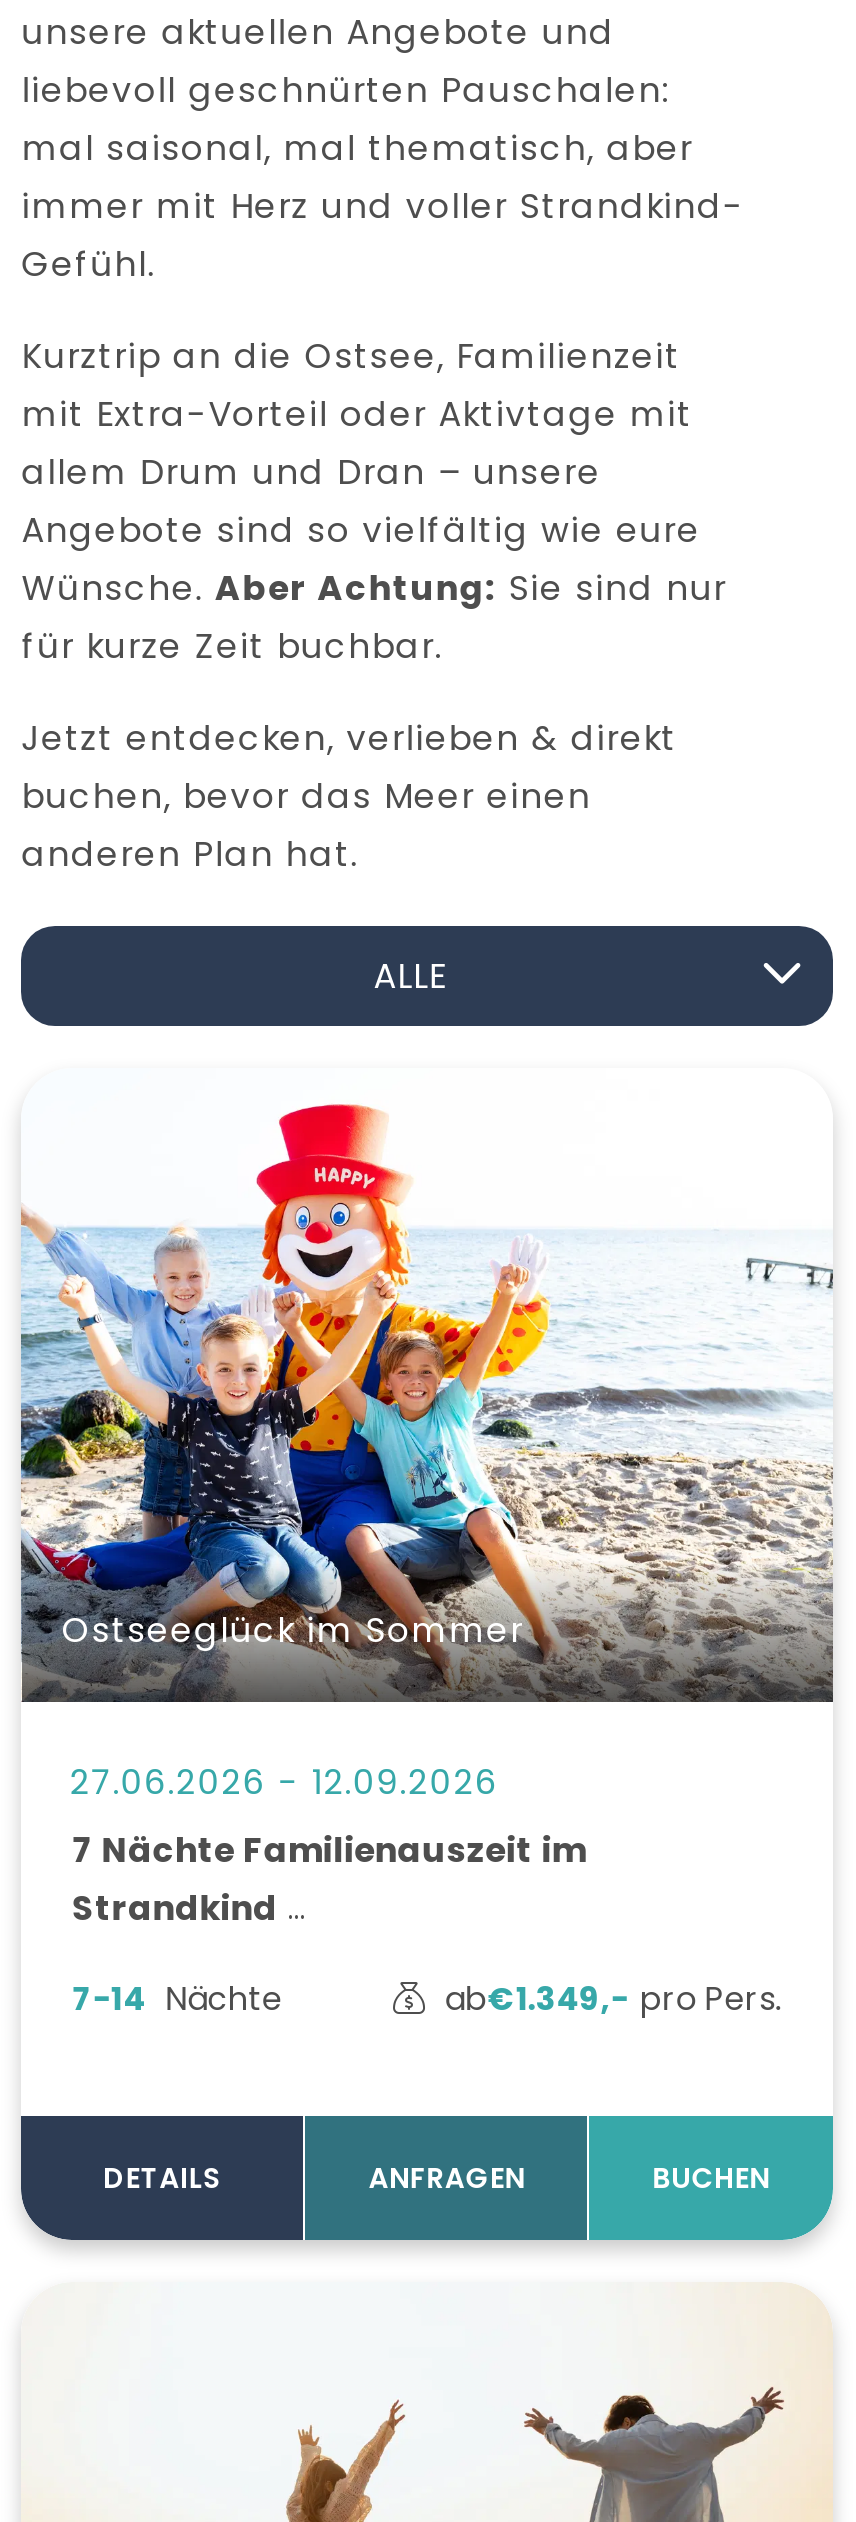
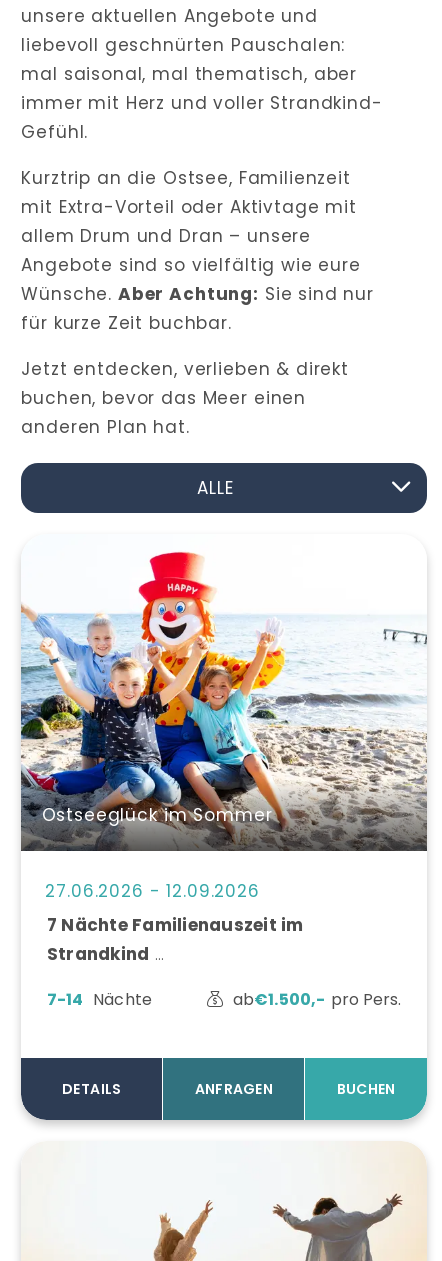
- ab€1.349,- pro Pers.
+ ab€1.500,- pro Pers.
